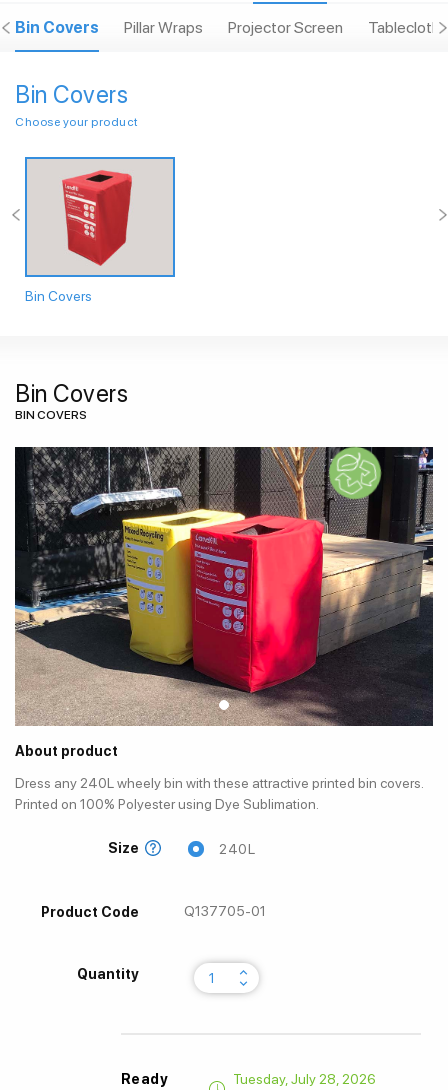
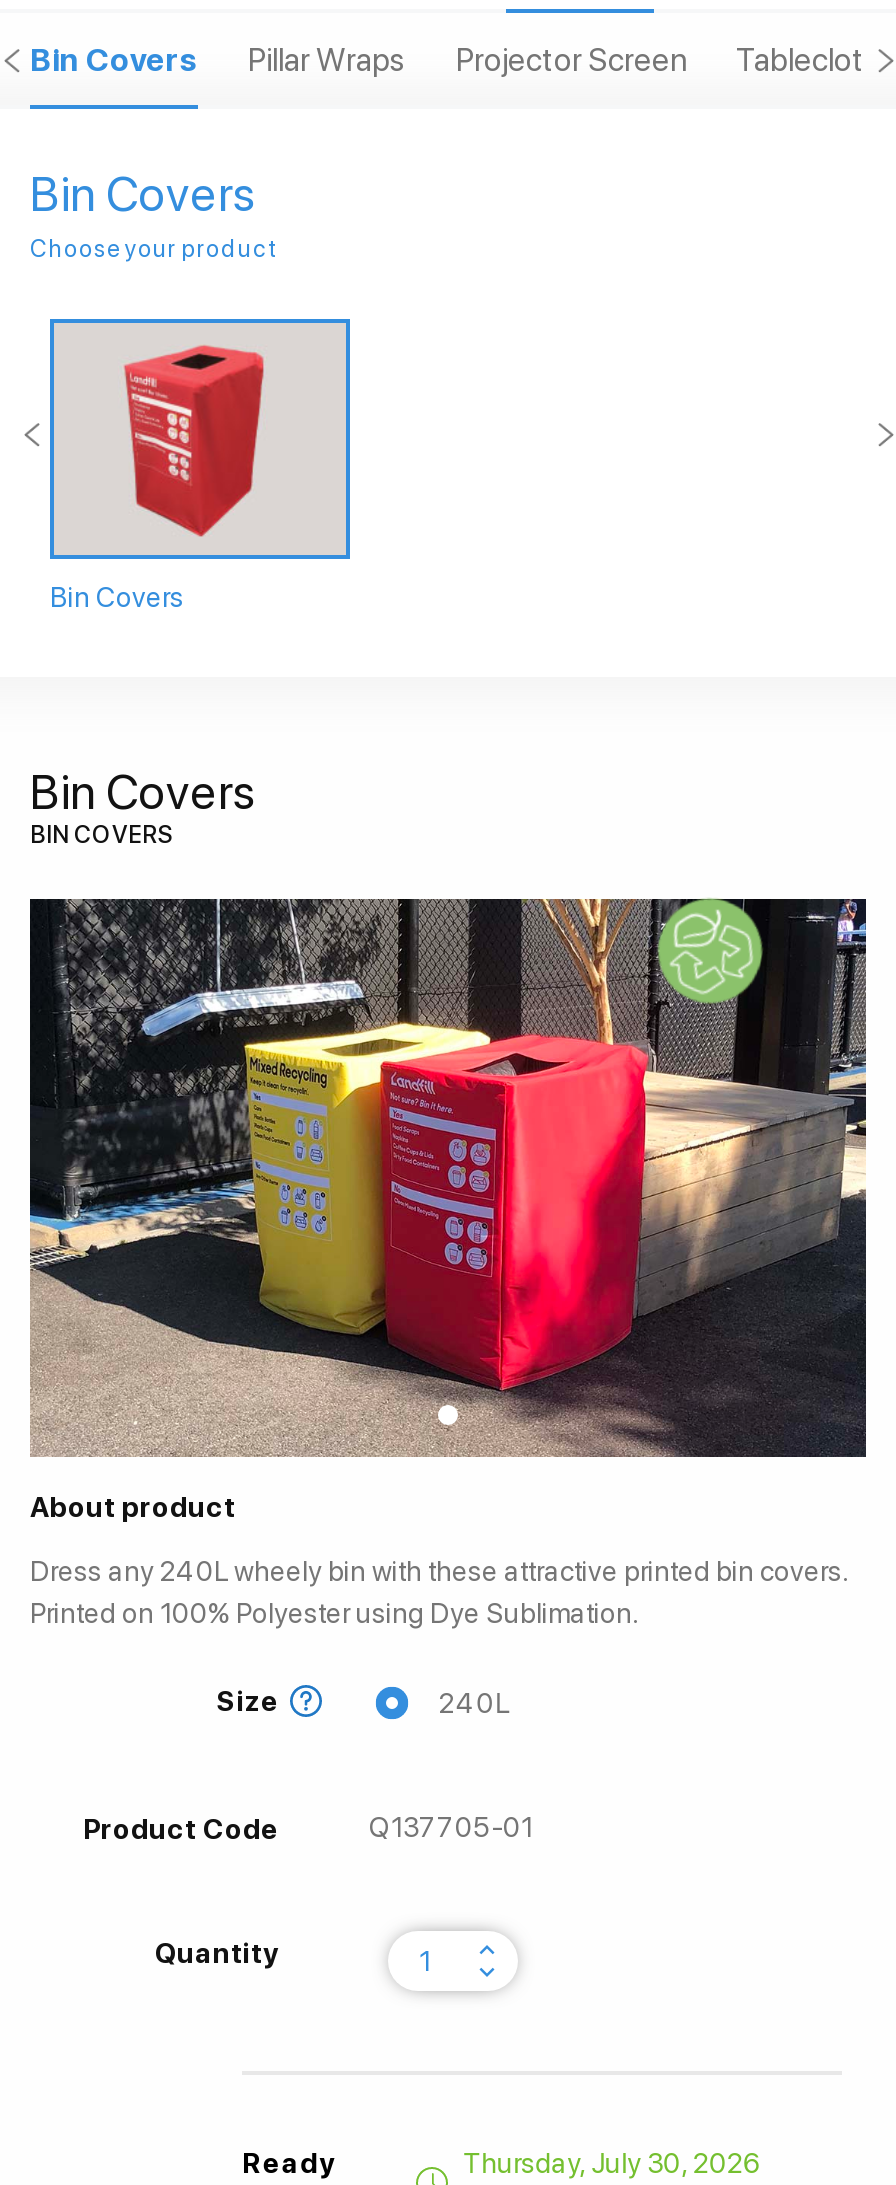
- Tuesday, July 28, 2026
+ Thursday, July 30, 2026
